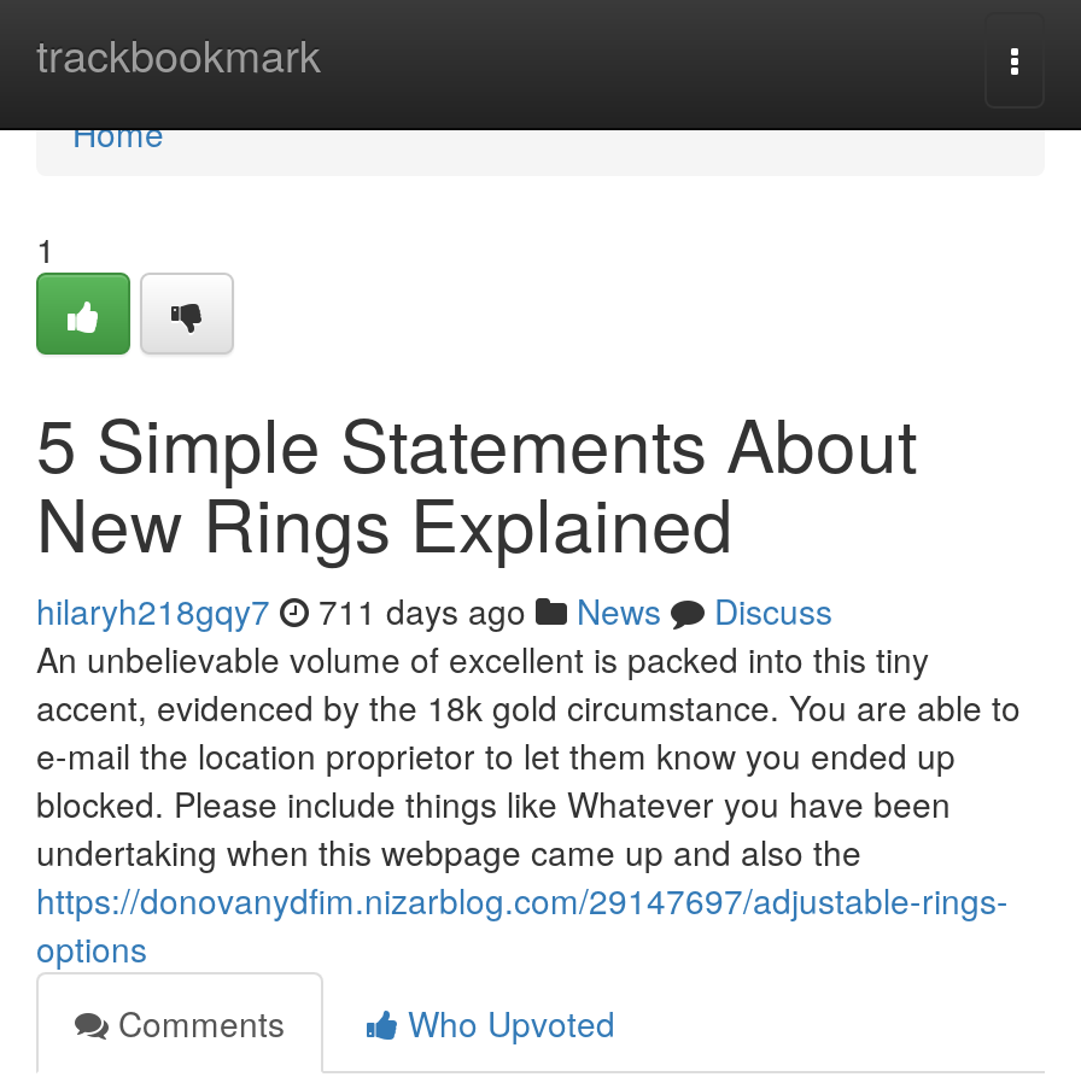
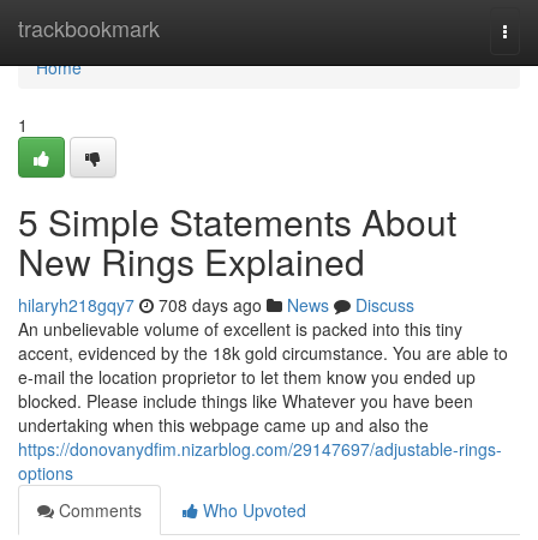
- hilaryh218gqy7 711 days ago News Discuss
+ hilaryh218gqy7 708 days ago News Discuss
